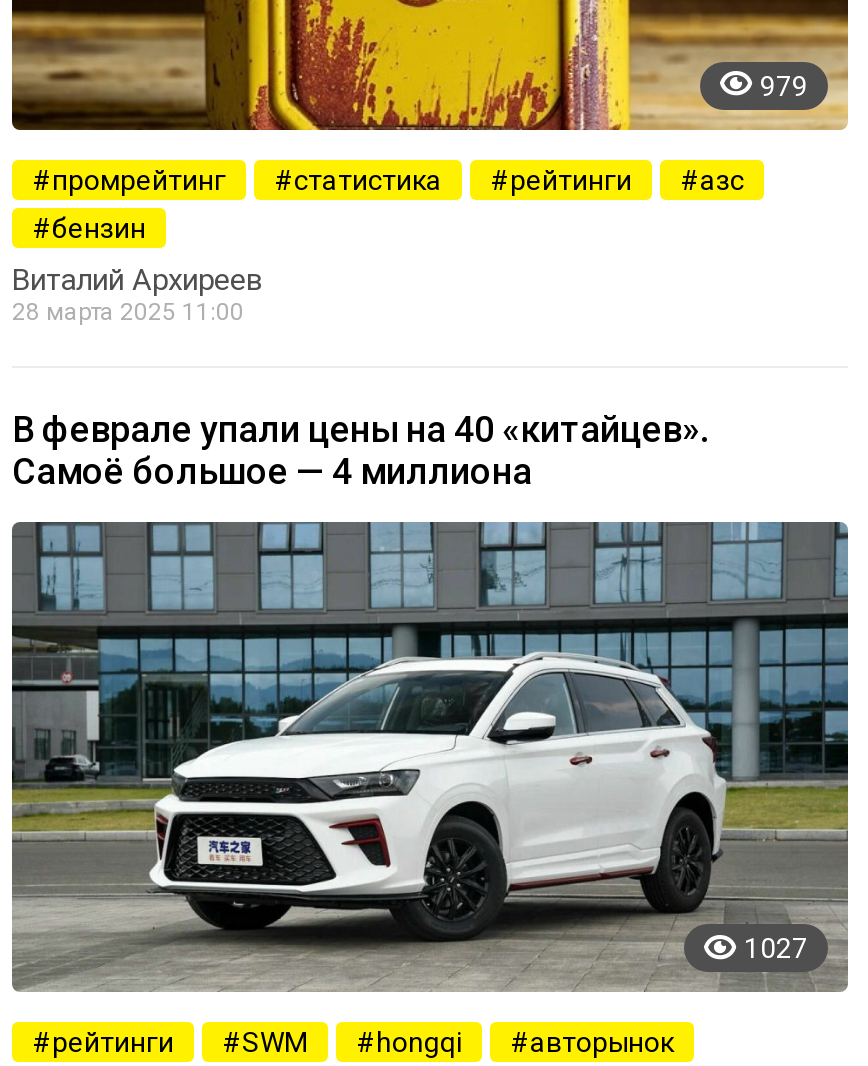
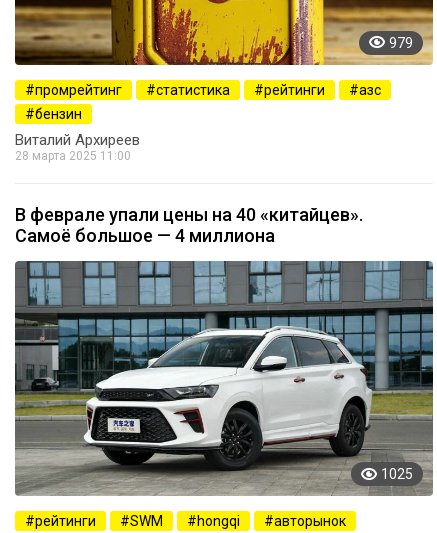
- 1027
+ 1025
